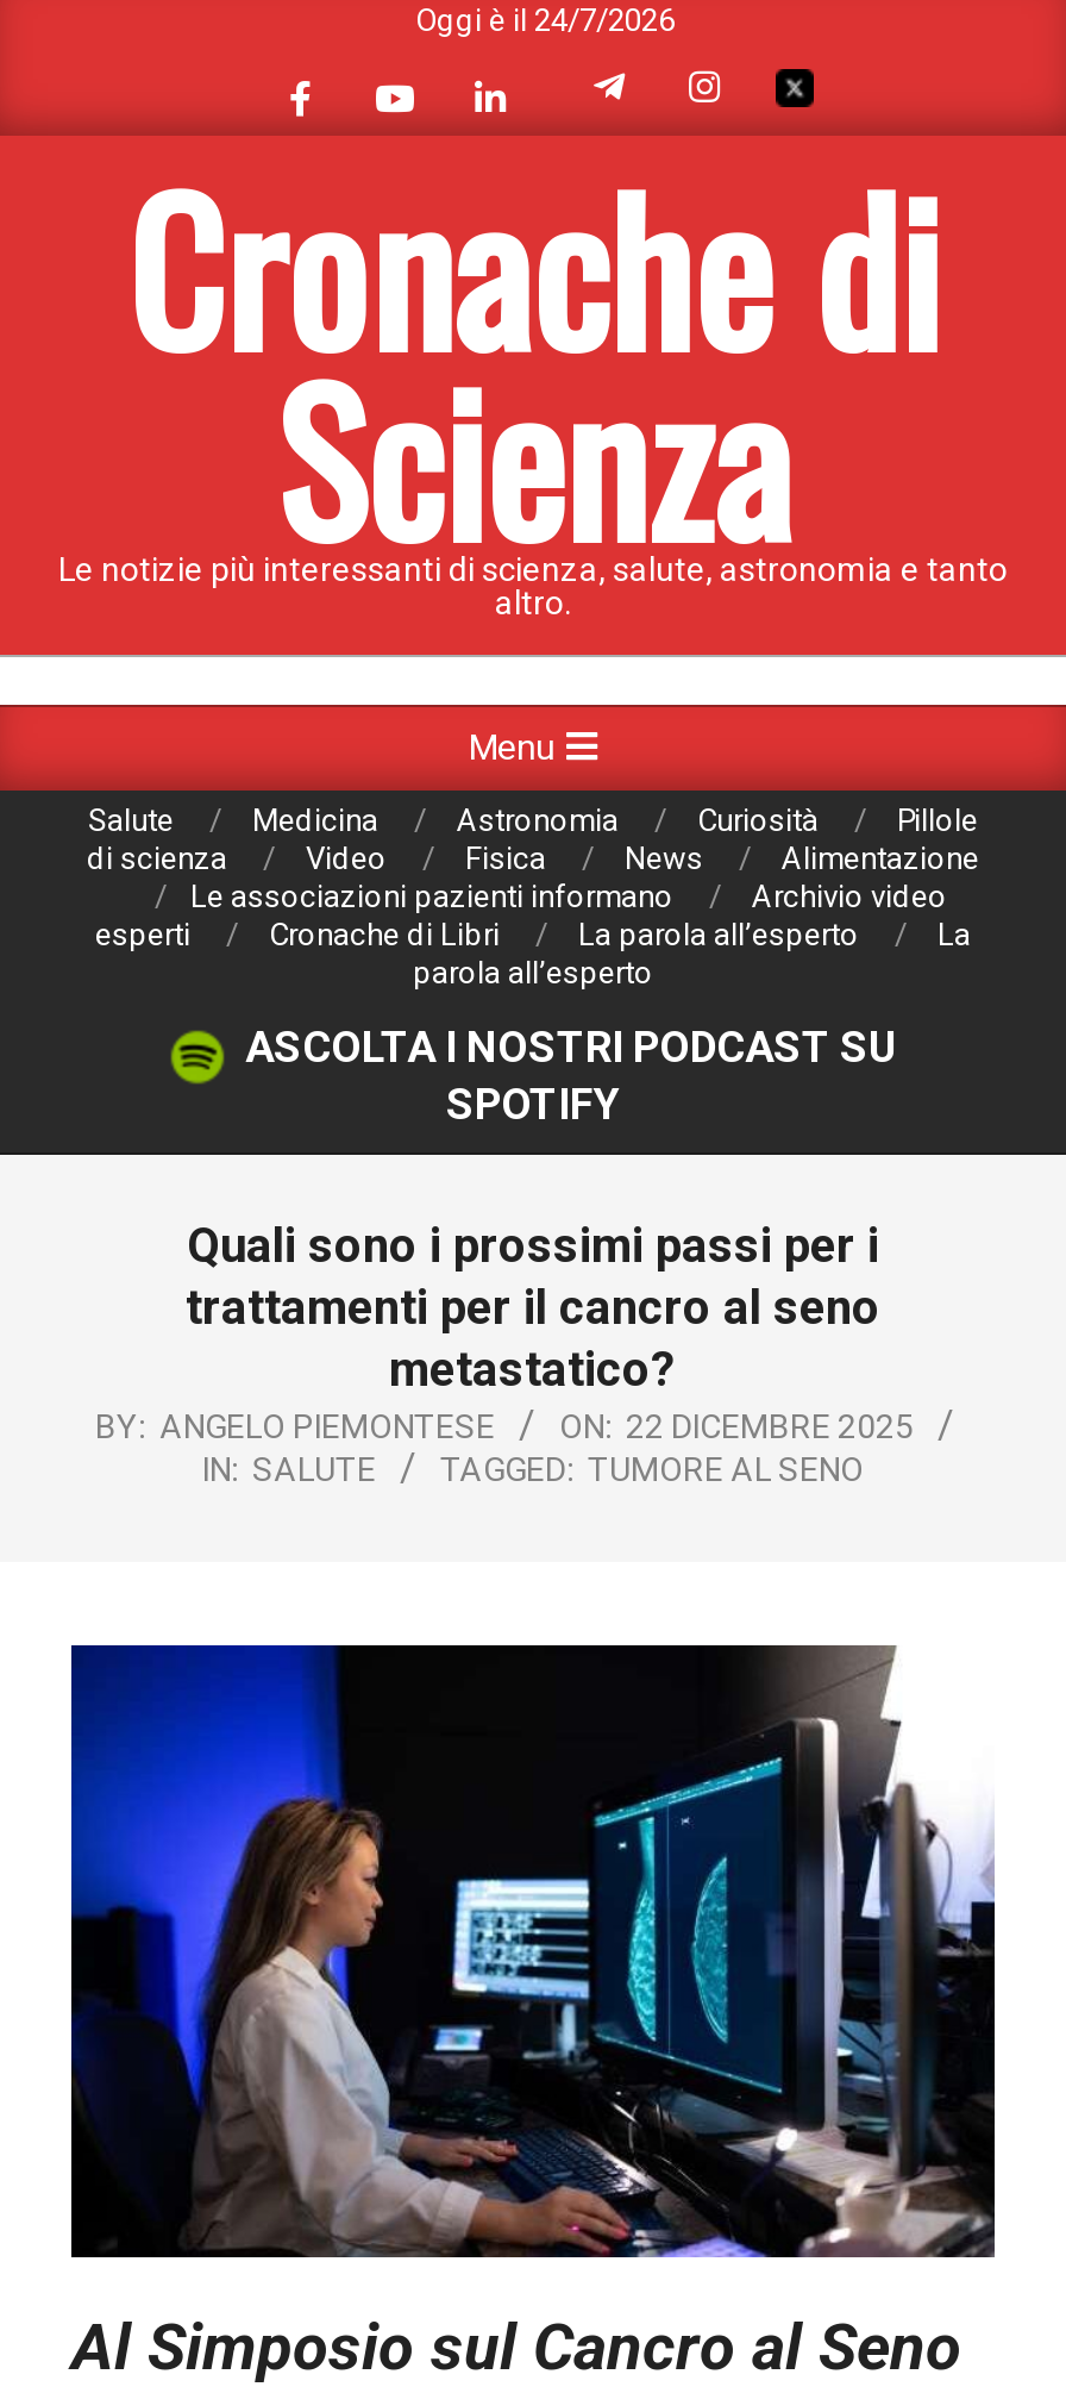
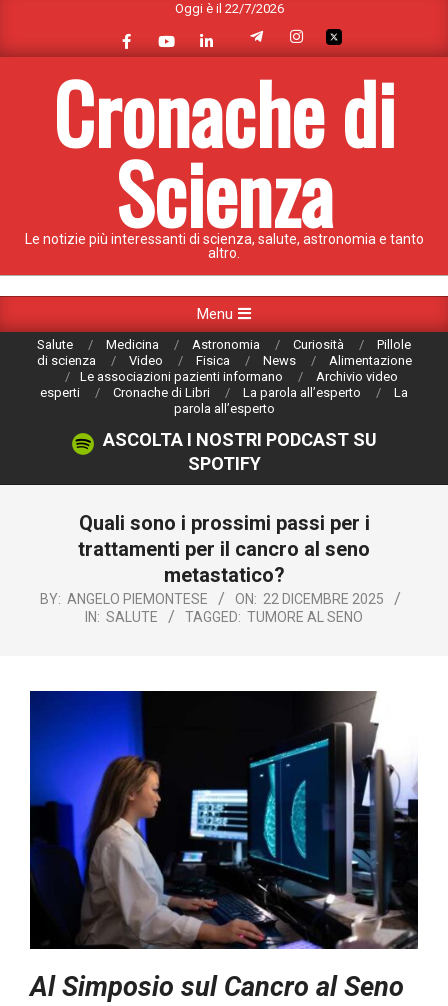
- Oggi è il 24/7/2026
+ Oggi è il 22/7/2026
